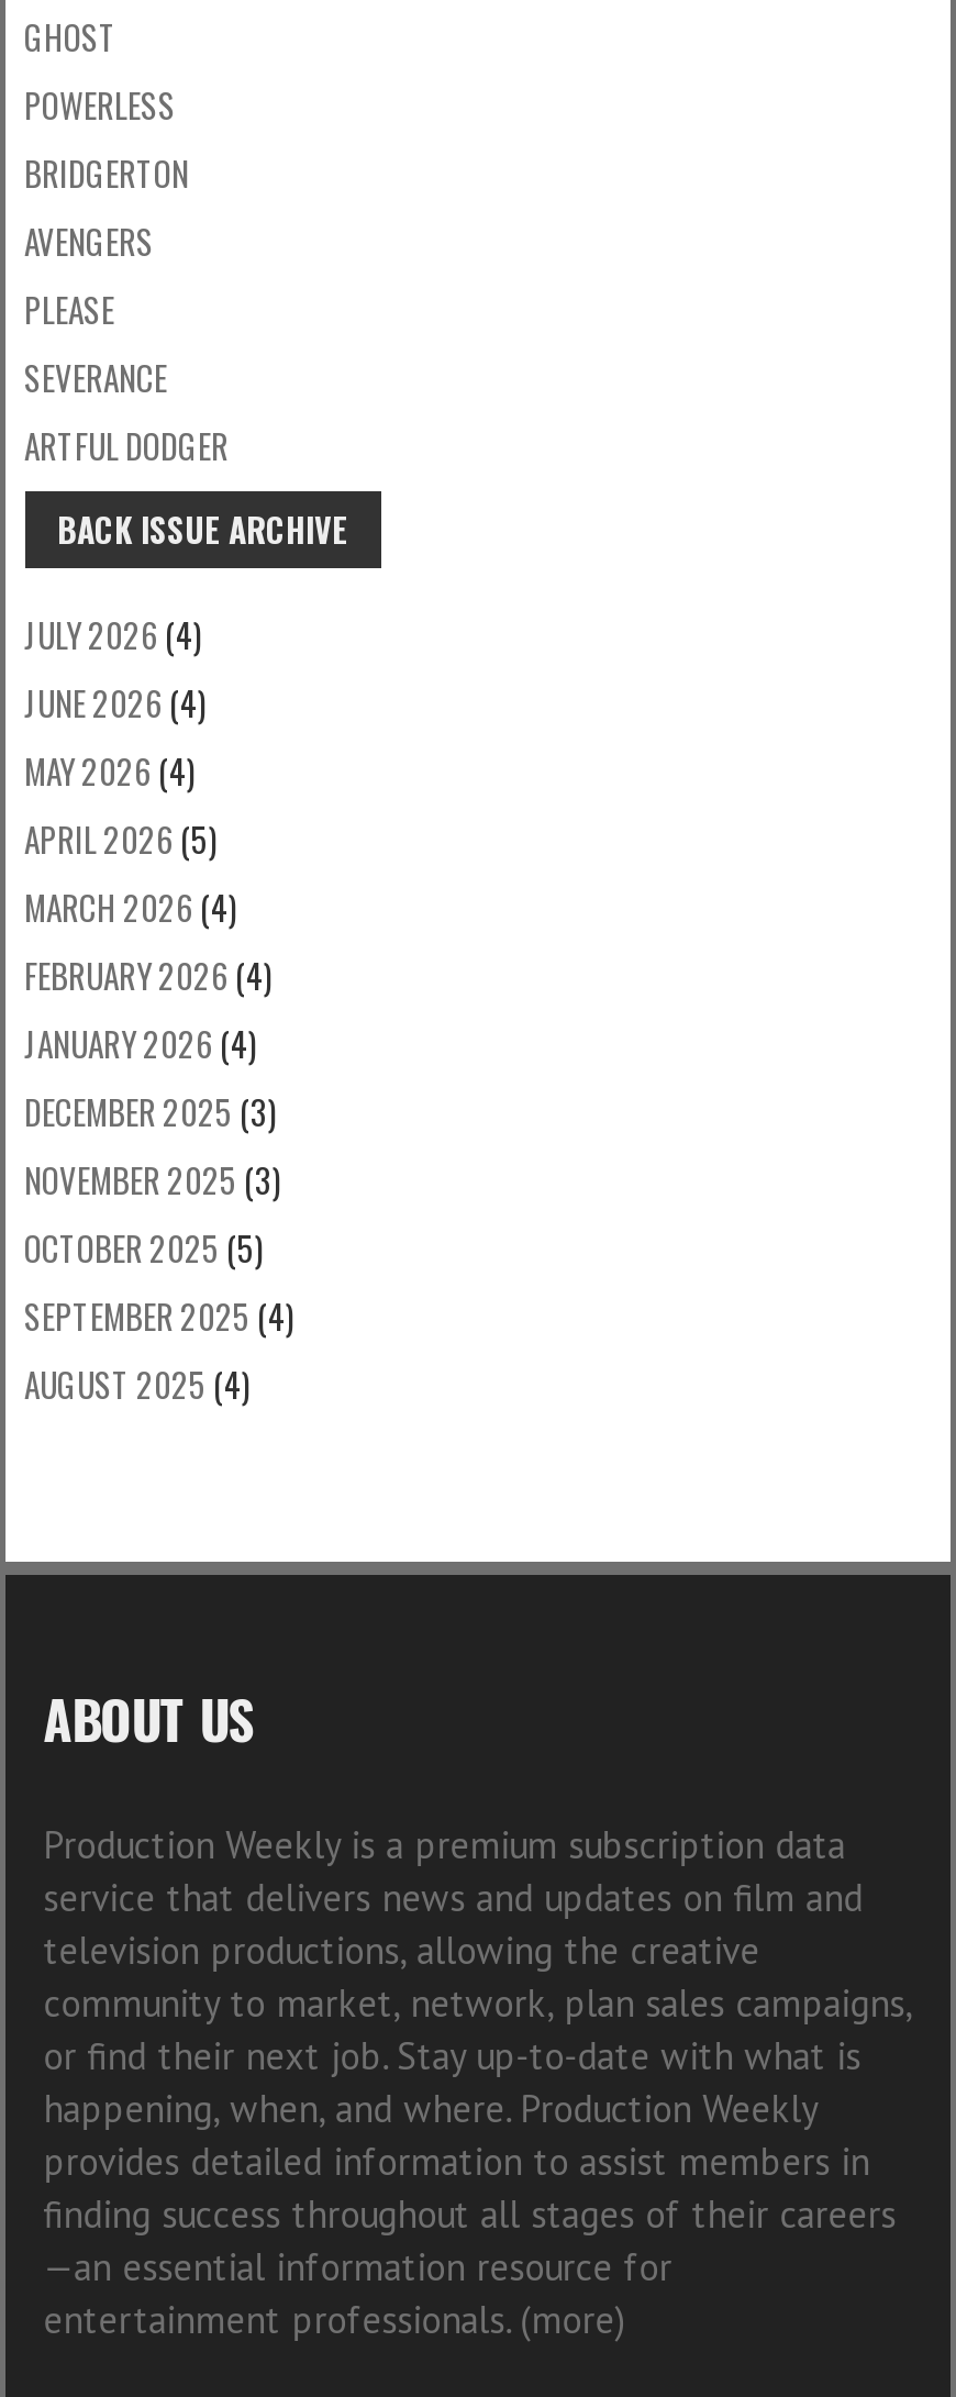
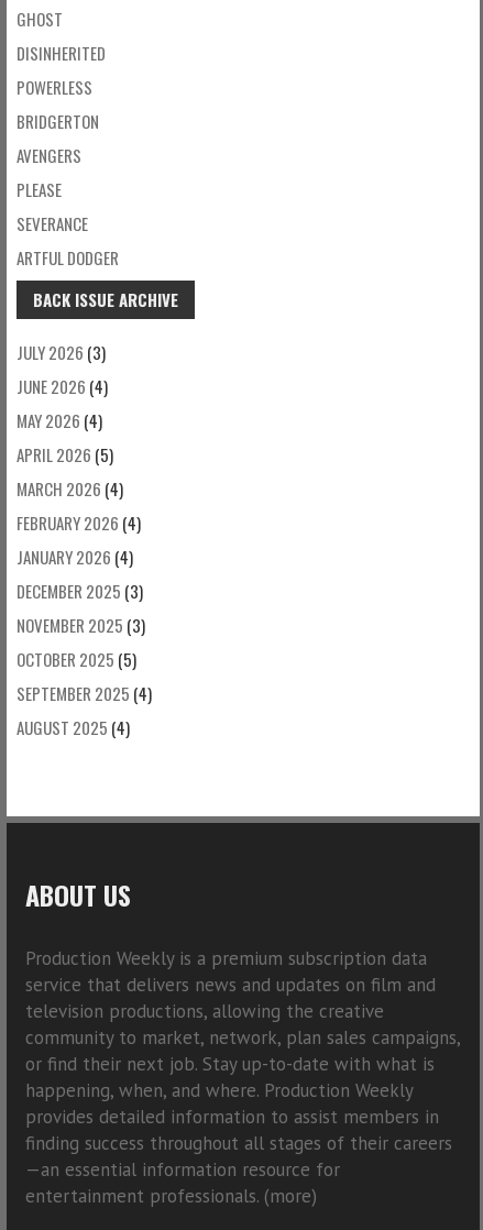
+ DISINHERITED

- JULY 2026 (4)
+ JULY 2026 (3)
